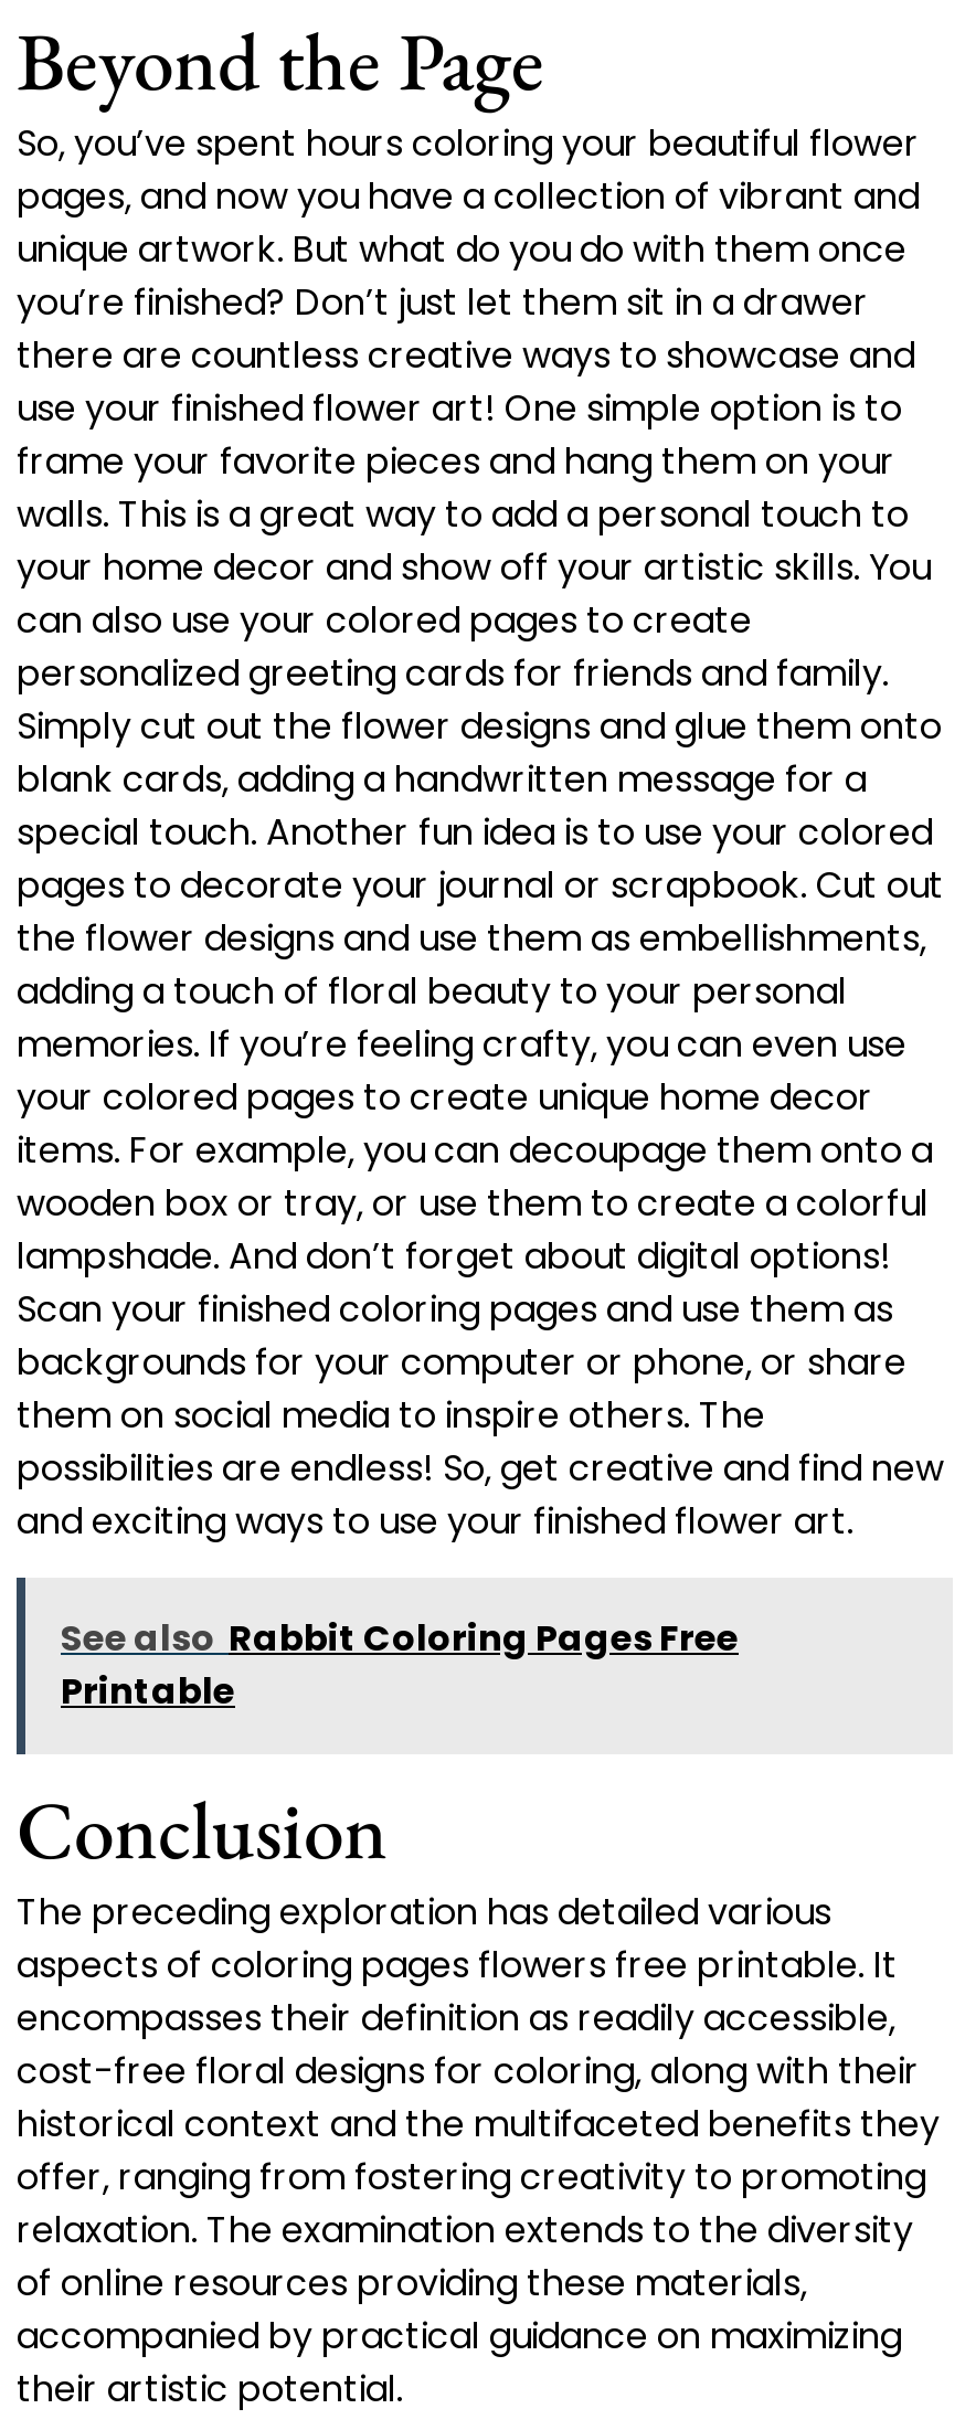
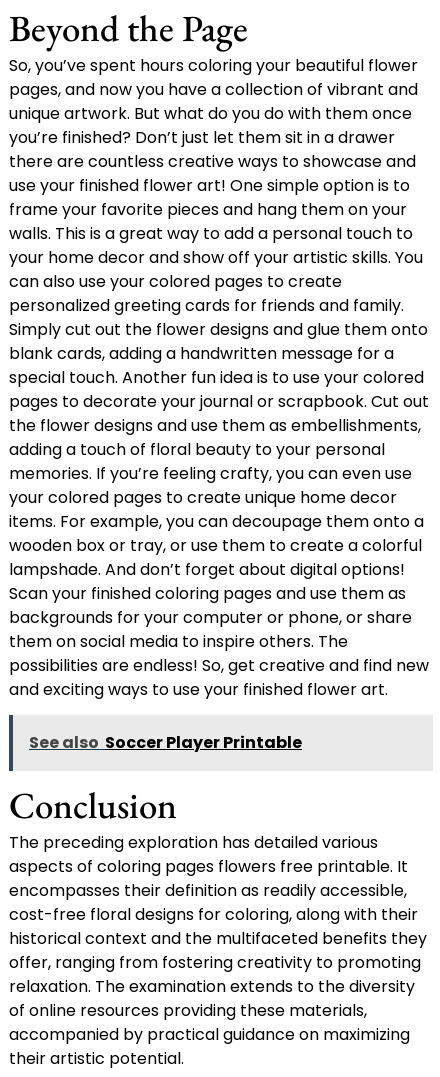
- See also Rabbit Coloring Pages Free
- Printable
+ See also Soccer Player Printable
